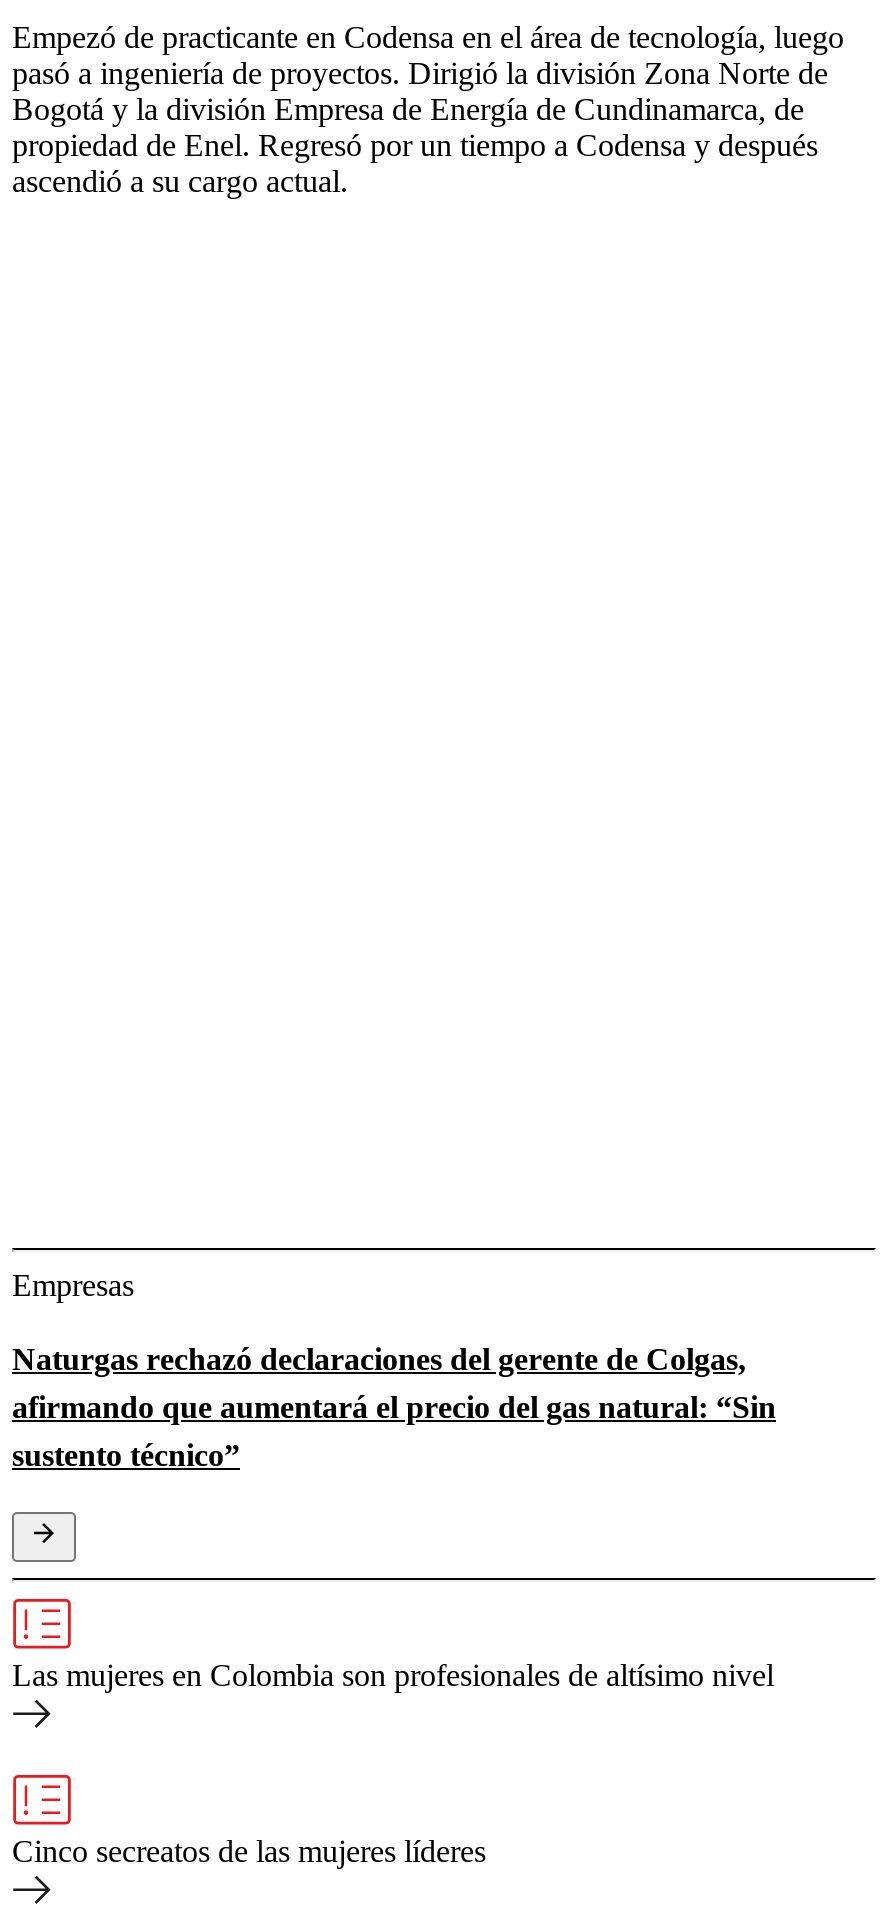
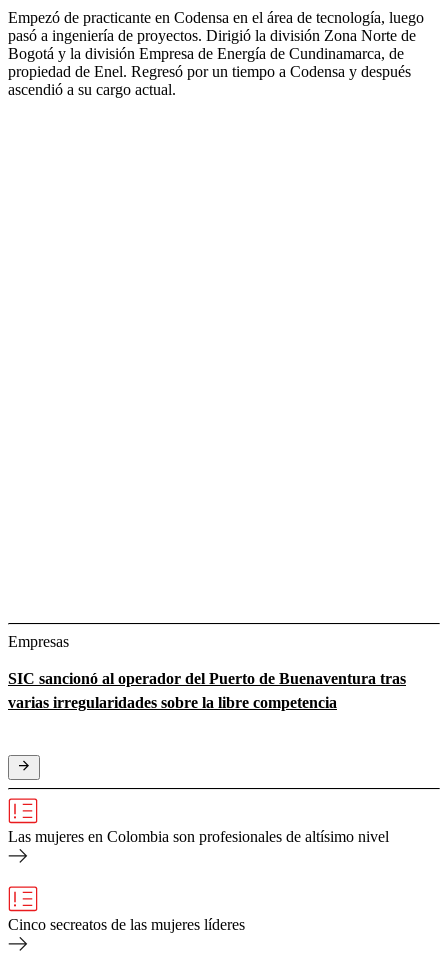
- Naturgas rechazó declaraciones del gerente de Colgas,
- afirmando que aumentará el precio del gas natural: “Sin
- sustento técnico”
+ SIC sancionó al operador del Puerto de Buenaventura tras
+ varias irregularidades sobre la libre competencia
